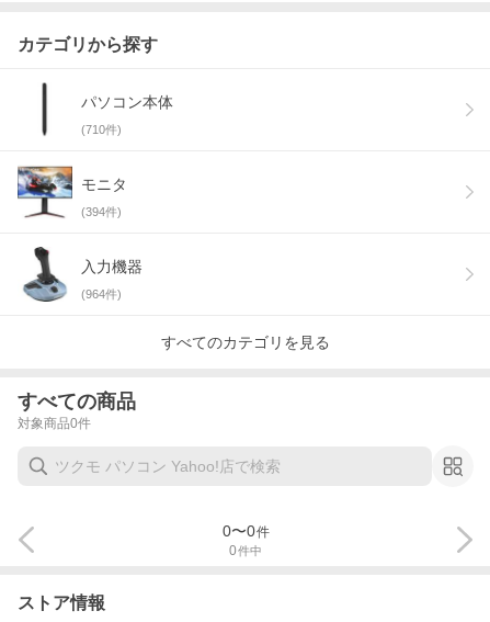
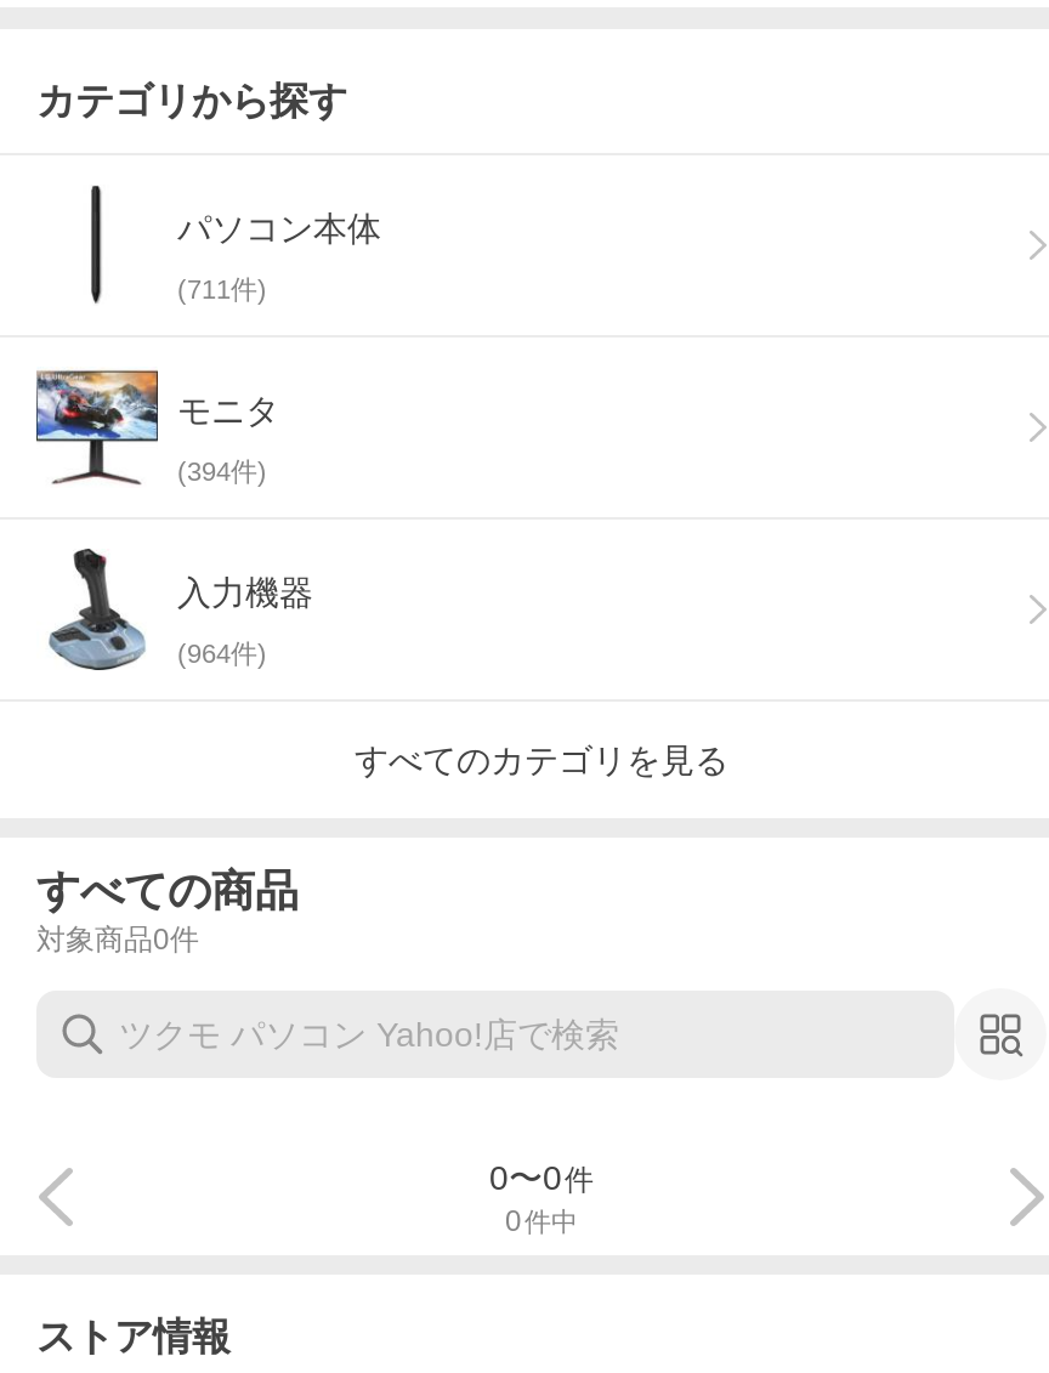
- (710件)
+ (711件)
